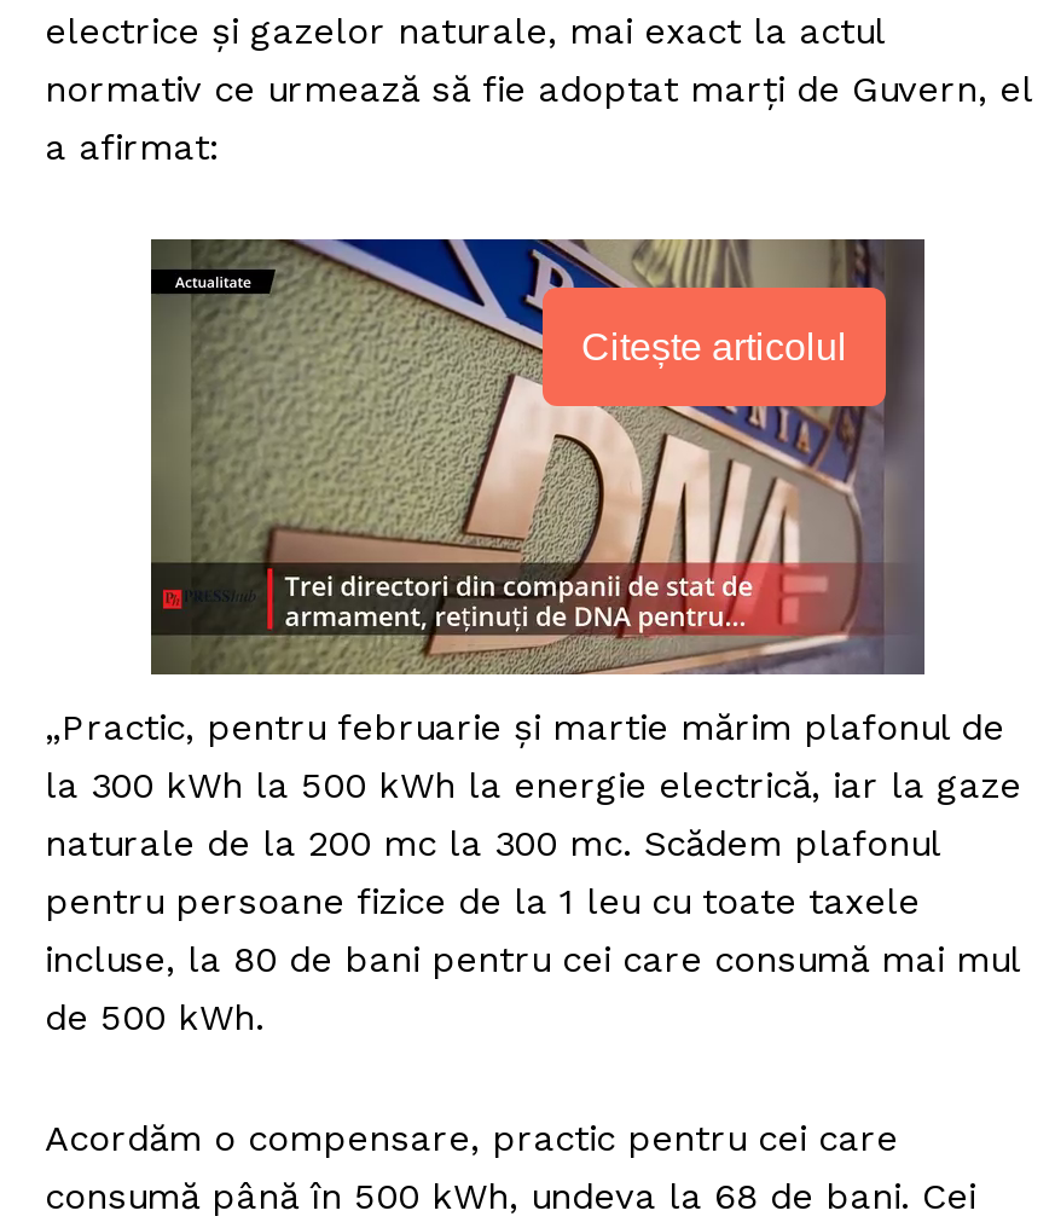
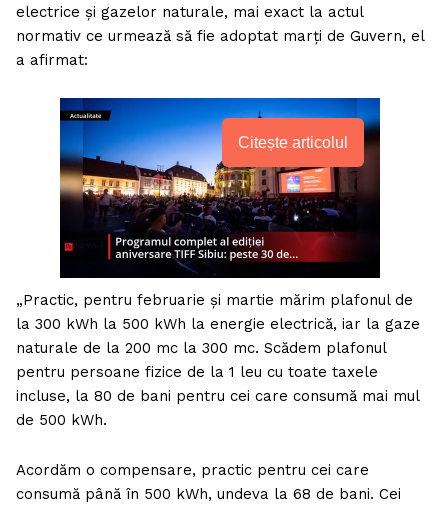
- [image]
+ [image]
